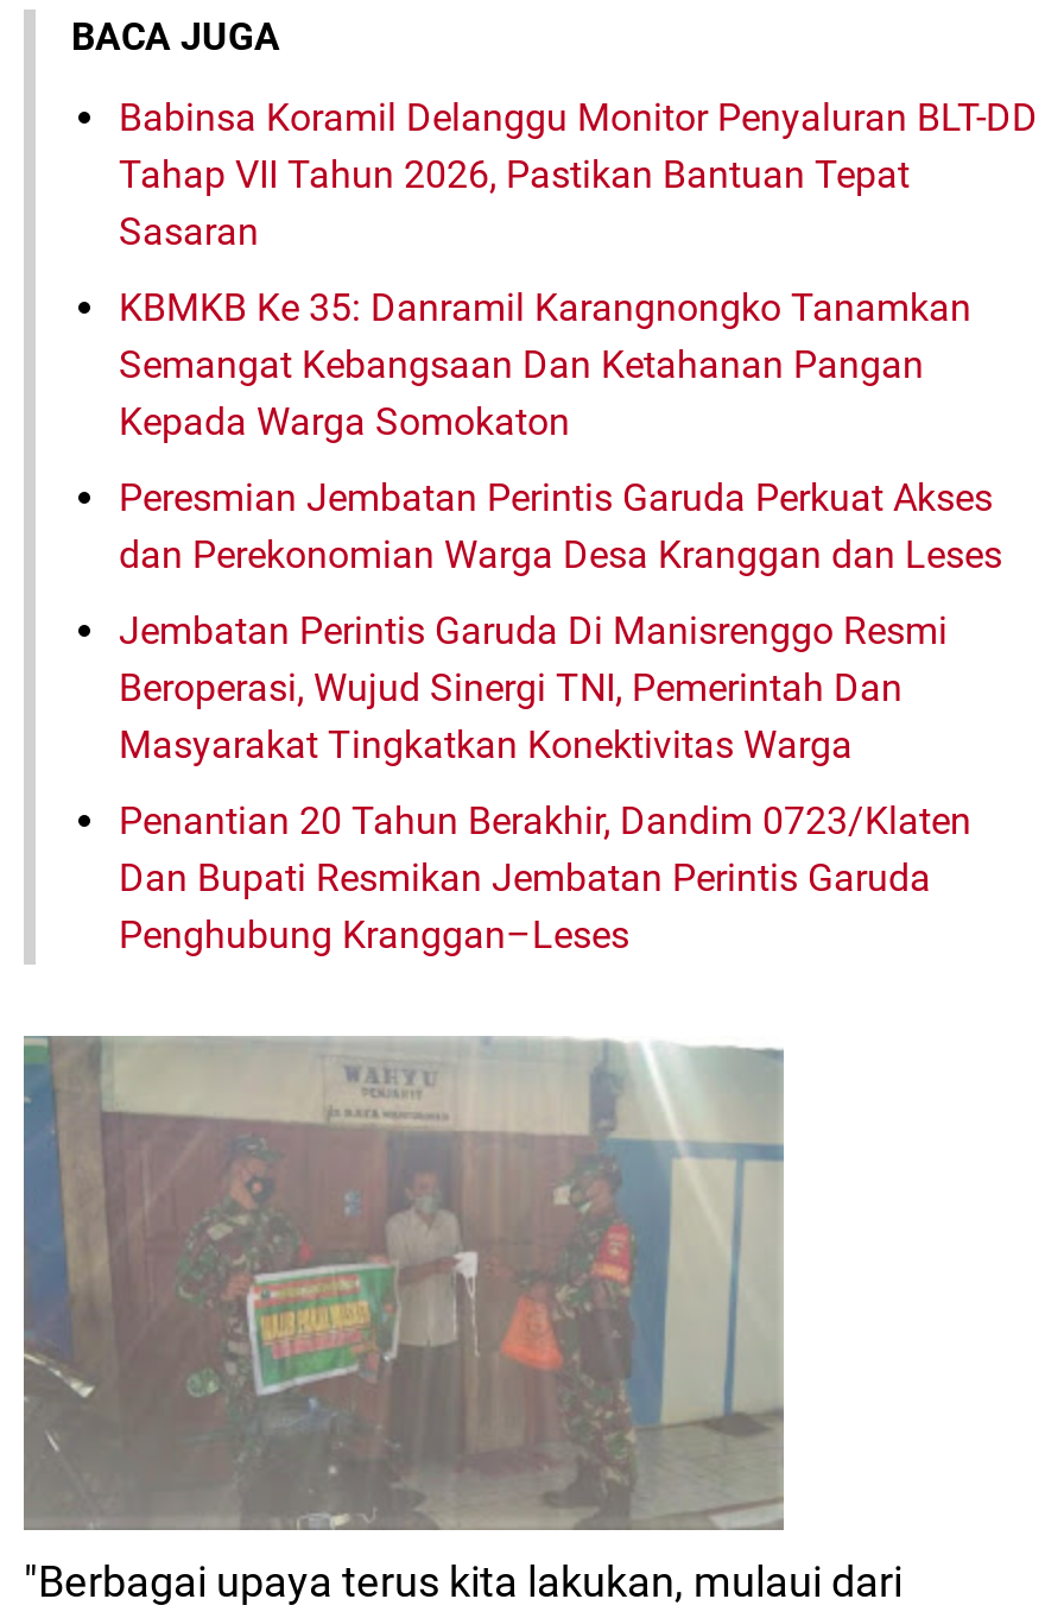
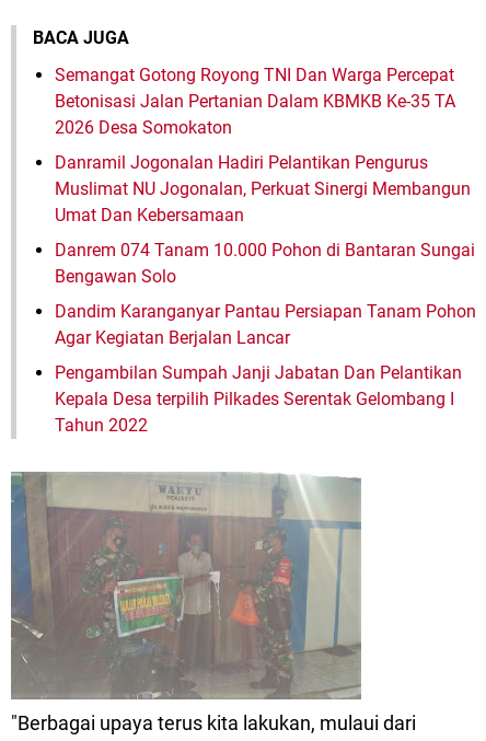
- Babinsa Koramil Delanggu Monitor Penyaluran BLT-DD
- Tahap VII Tahun 2026, Pastikan Bantuan Tepat
- Sasaran
+ Semangat Gotong Royong TNI Dan Warga Percepat
+ Betonisasi Jalan Pertanian Dalam KBMKB Ke-35 TA
+ 2026 Desa Somokaton

- KBMKB Ke 35: Danramil Karangnongko Tanamkan
- Semangat Kebangsaan Dan Ketahanan Pangan
- Kepada Warga Somokaton
+ Danramil Jogonalan Hadiri Pelantikan Pengurus
+ Muslimat NU Jogonalan, Perkuat Sinergi Membangun
+ Umat Dan Kebersamaan

- Peresmian Jembatan Perintis Garuda Perkuat Akses
- dan Perekonomian Warga Desa Kranggan dan Leses
+ Danrem 074 Tanam 10.000 Pohon di Bantaran Sungai
+ Bengawan Solo

- Jembatan Perintis Garuda Di Manisrenggo Resmi
- Beroperasi, Wujud Sinergi TNI, Pemerintah Dan
- Masyarakat Tingkatkan Konektivitas Warga
+ Dandim Karanganyar Pantau Persiapan Tanam Pohon
+ Agar Kegiatan Berjalan Lancar

- Penantian 20 Tahun Berakhir, Dandim 0723/Klaten
- Dan Bupati Resmikan Jembatan Perintis Garuda
- Penghubung Kranggan–Leses
+ Pengambilan Sumpah Janji Jabatan Dan Pelantikan
+ Kepala Desa terpilih Pilkades Serentak Gelombang I
+ Tahun 2022
